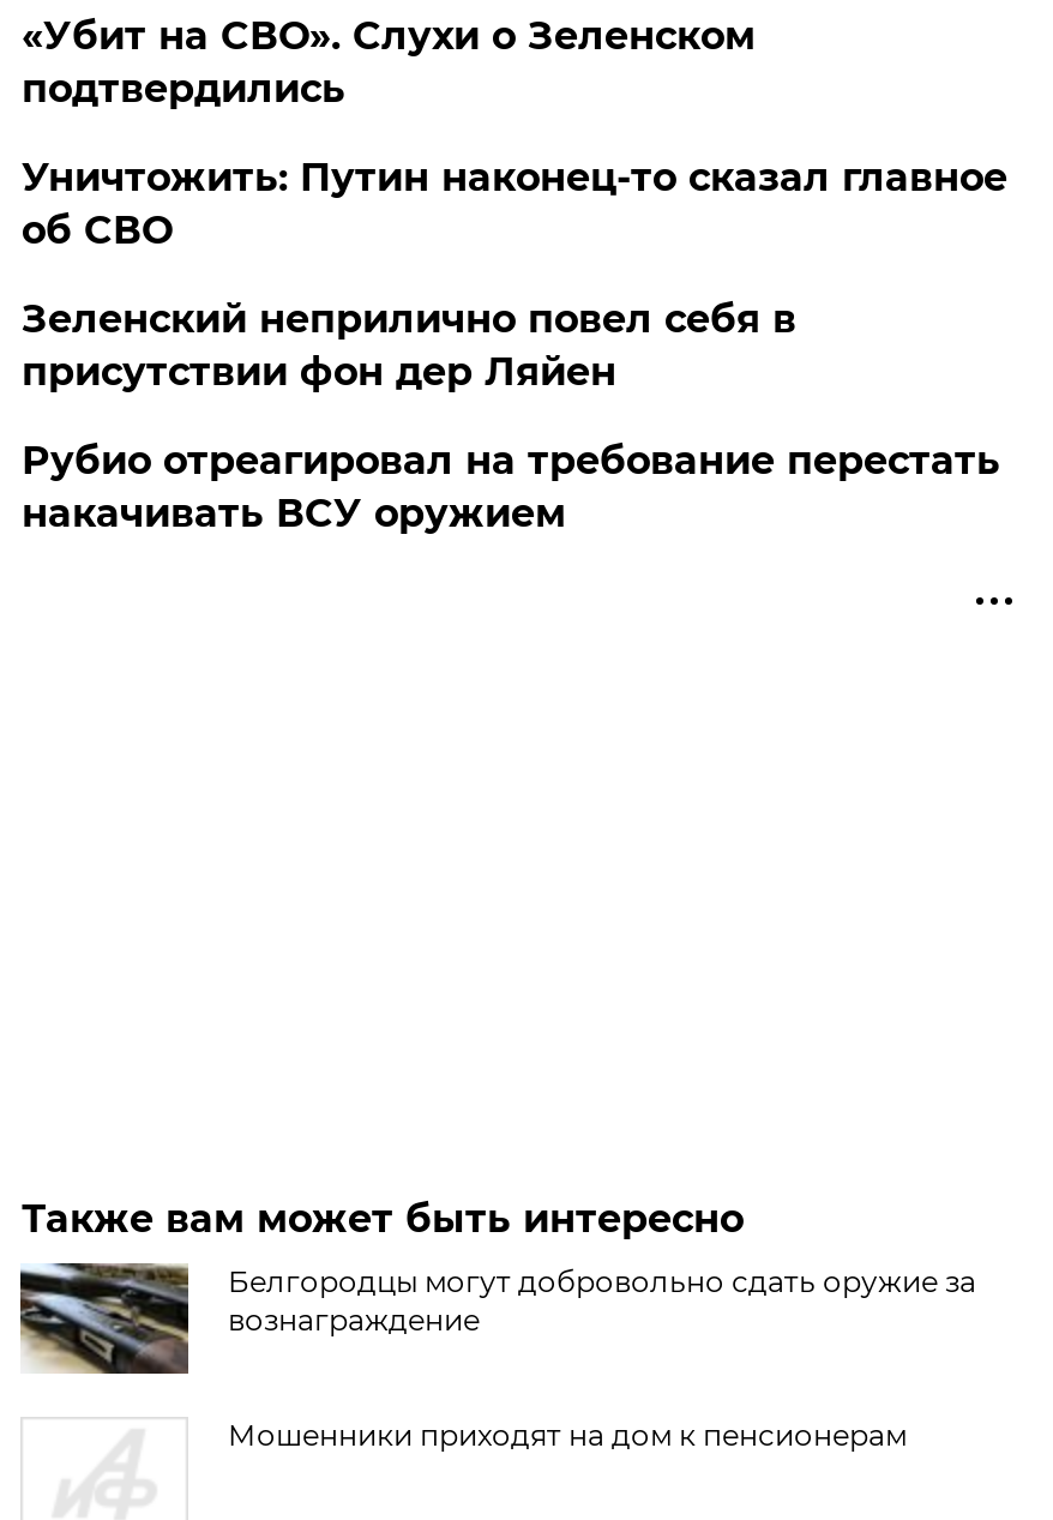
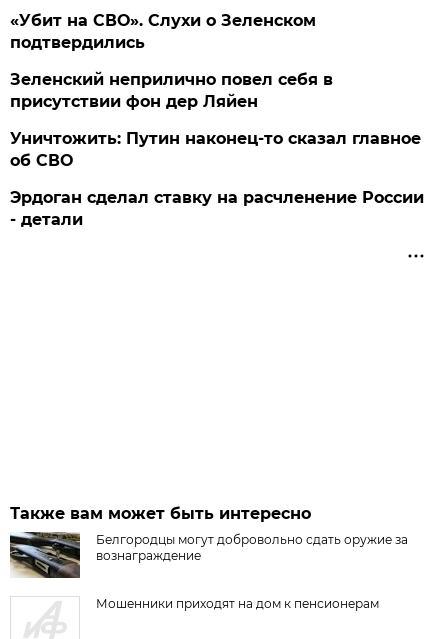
moved down: Уничтожить: Путин наконец-то сказал главное | об СВО

moved up: Зеленский неприлично повел cебя в | присутствии фон дер Ляйен

- Рубио отреагировал на требование перестать
- накачивать ВСУ оружием
+ Эрдоган сделал ставку на расчленение России
+ - детали
